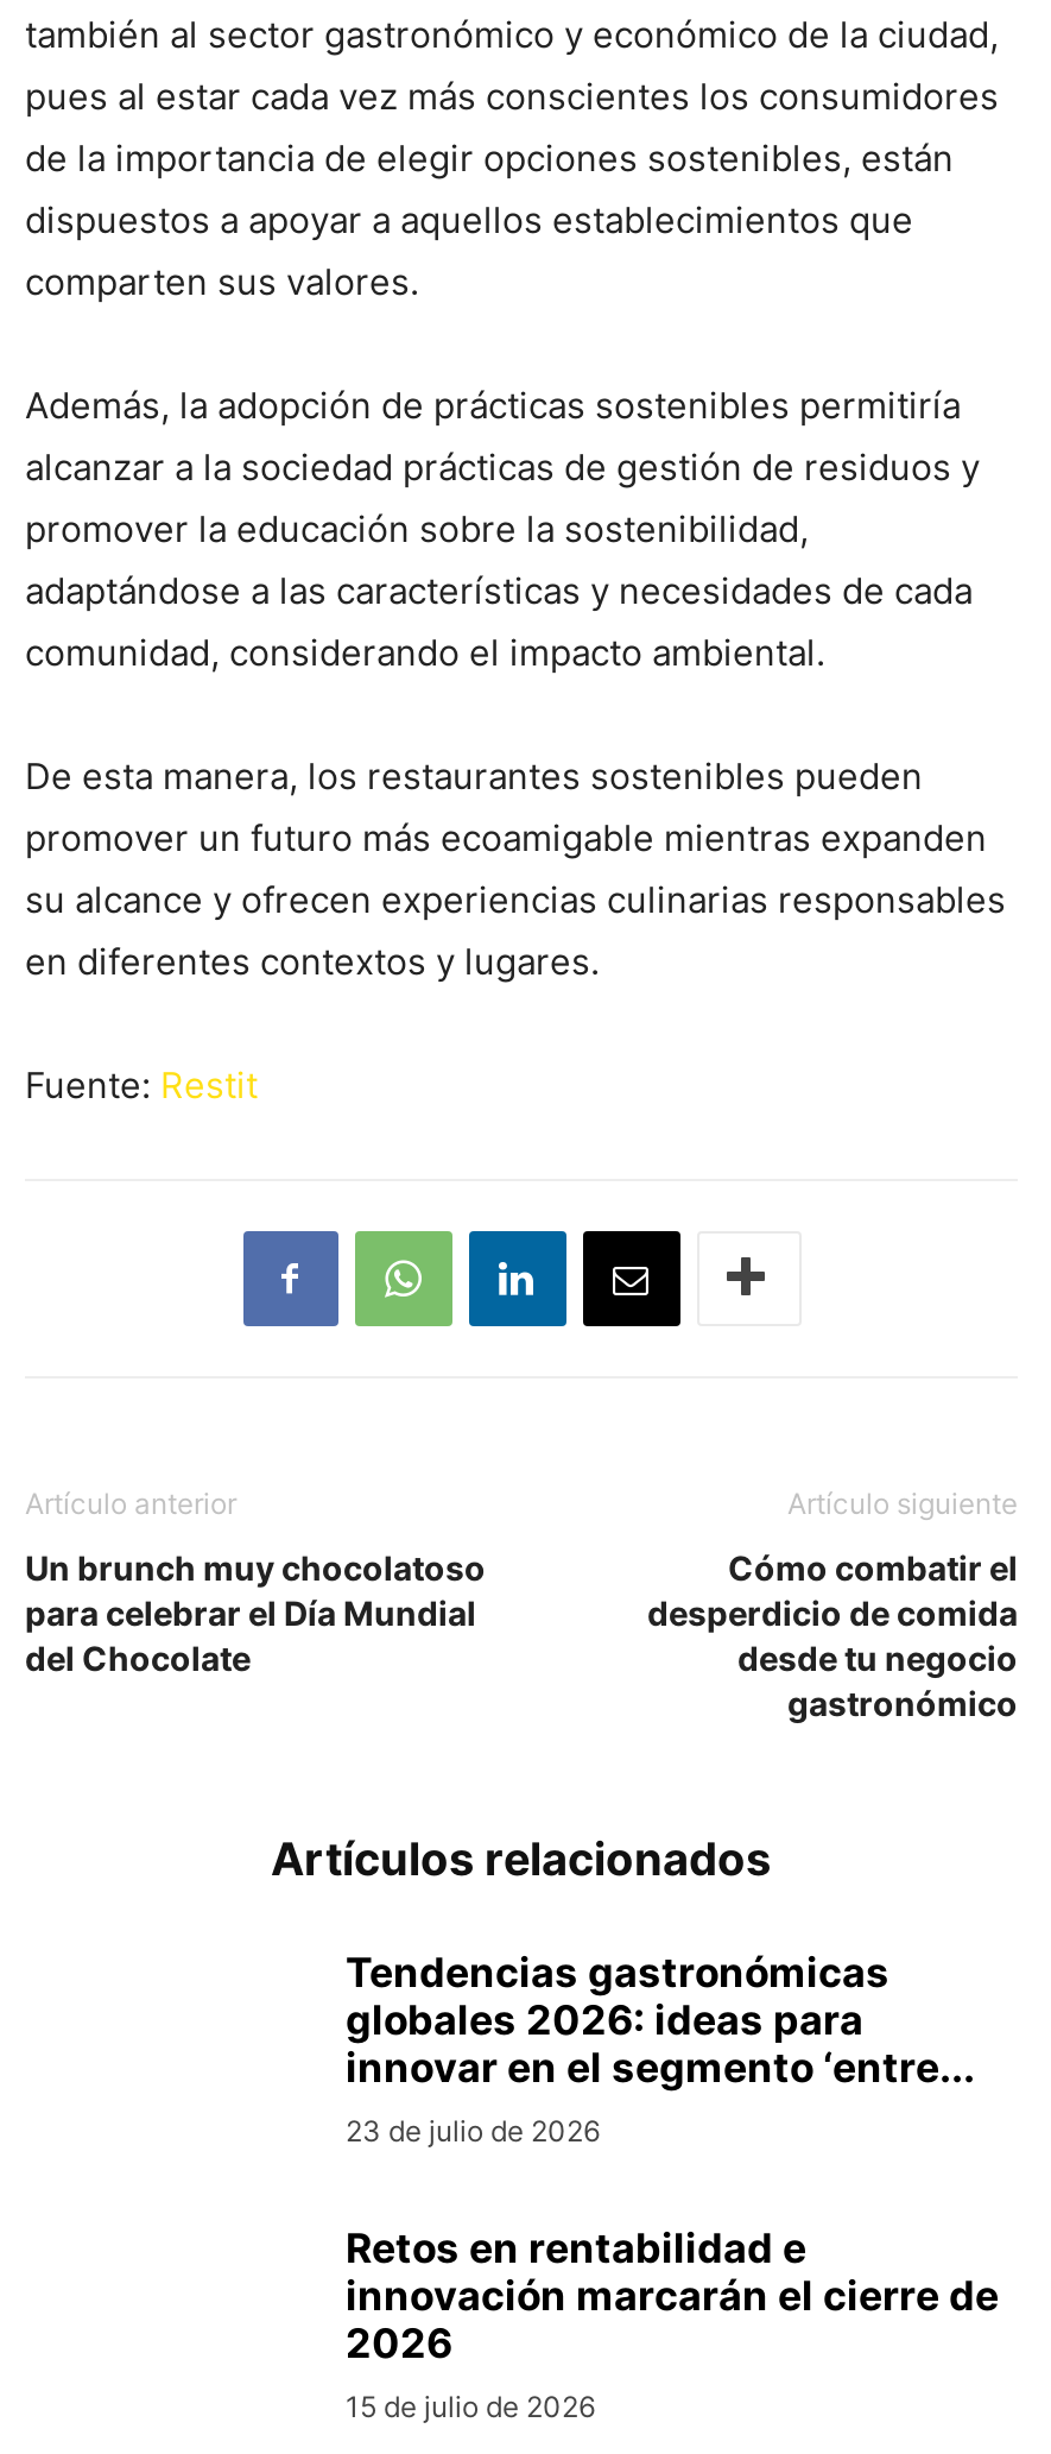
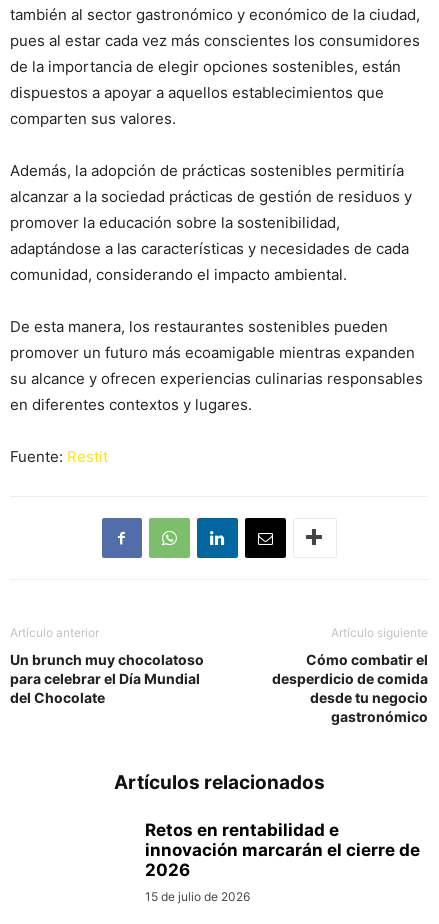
- Tendencias gastronómicas
- globales 2026: ideas para
- innovar en el segmento ‘entre...
- 23 de julio de 2026
